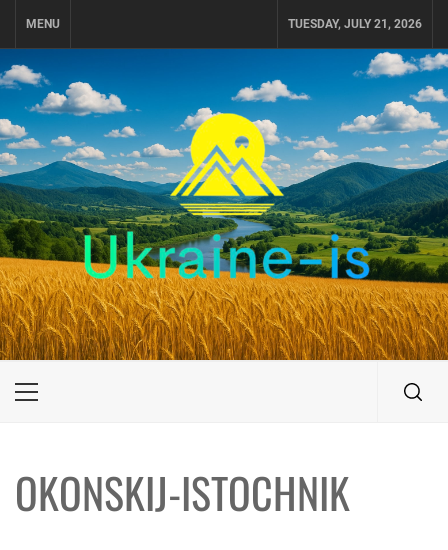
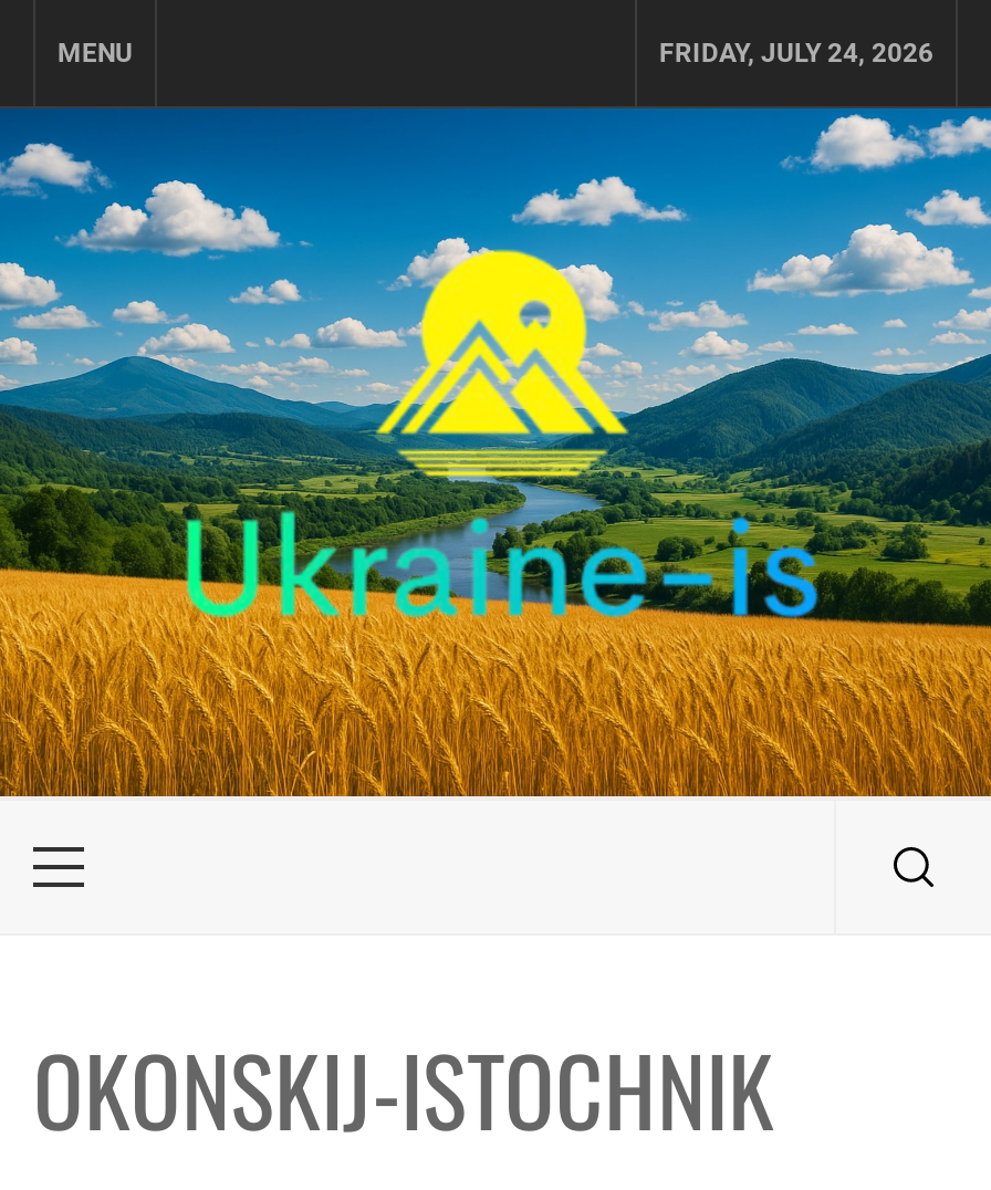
- TUESDAY, JULY 21, 2026
+ FRIDAY, JULY 24, 2026
